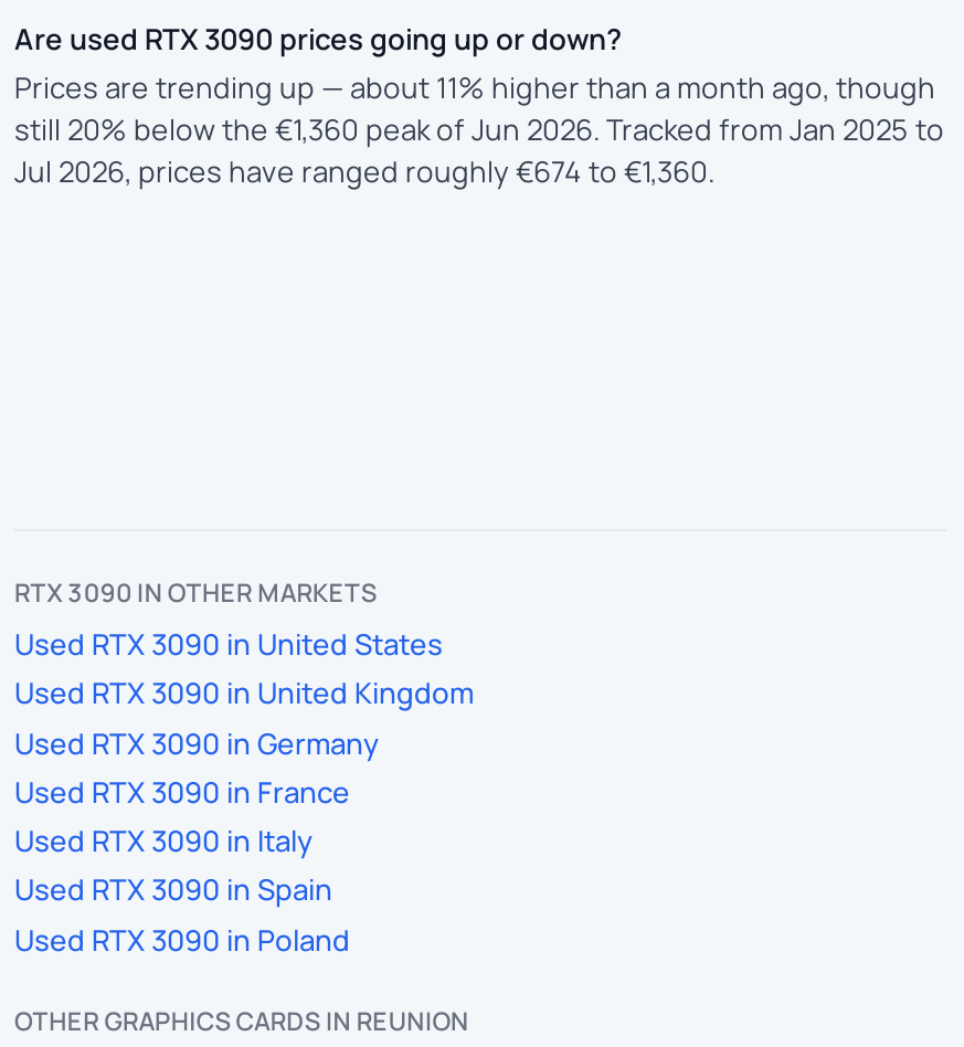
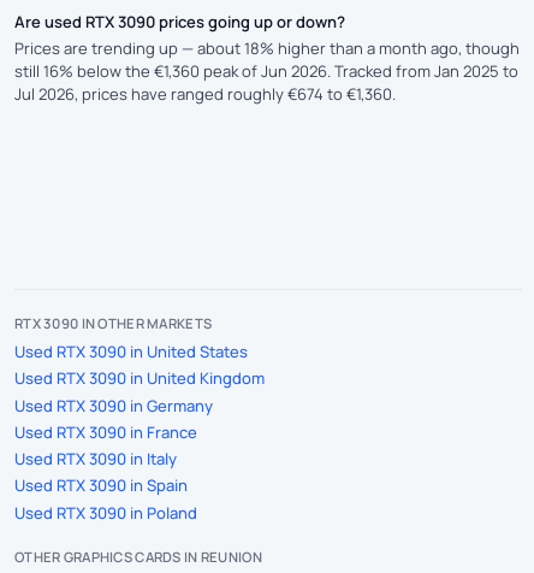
- Prices are trending up — about 11% higher than a month ago, though
+ Prices are trending up — about 18% higher than a month ago, though

- still 20% below the €1,360 peak of Jun 2026. Tracked from Jan 2025 to
+ still 16% below the €1,360 peak of Jun 2026. Tracked from Jan 2025 to
